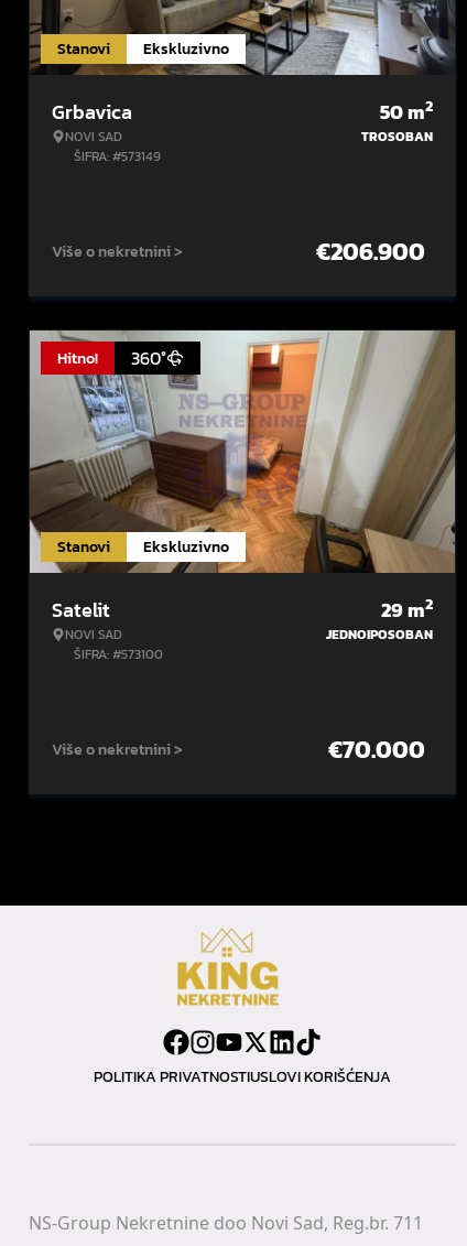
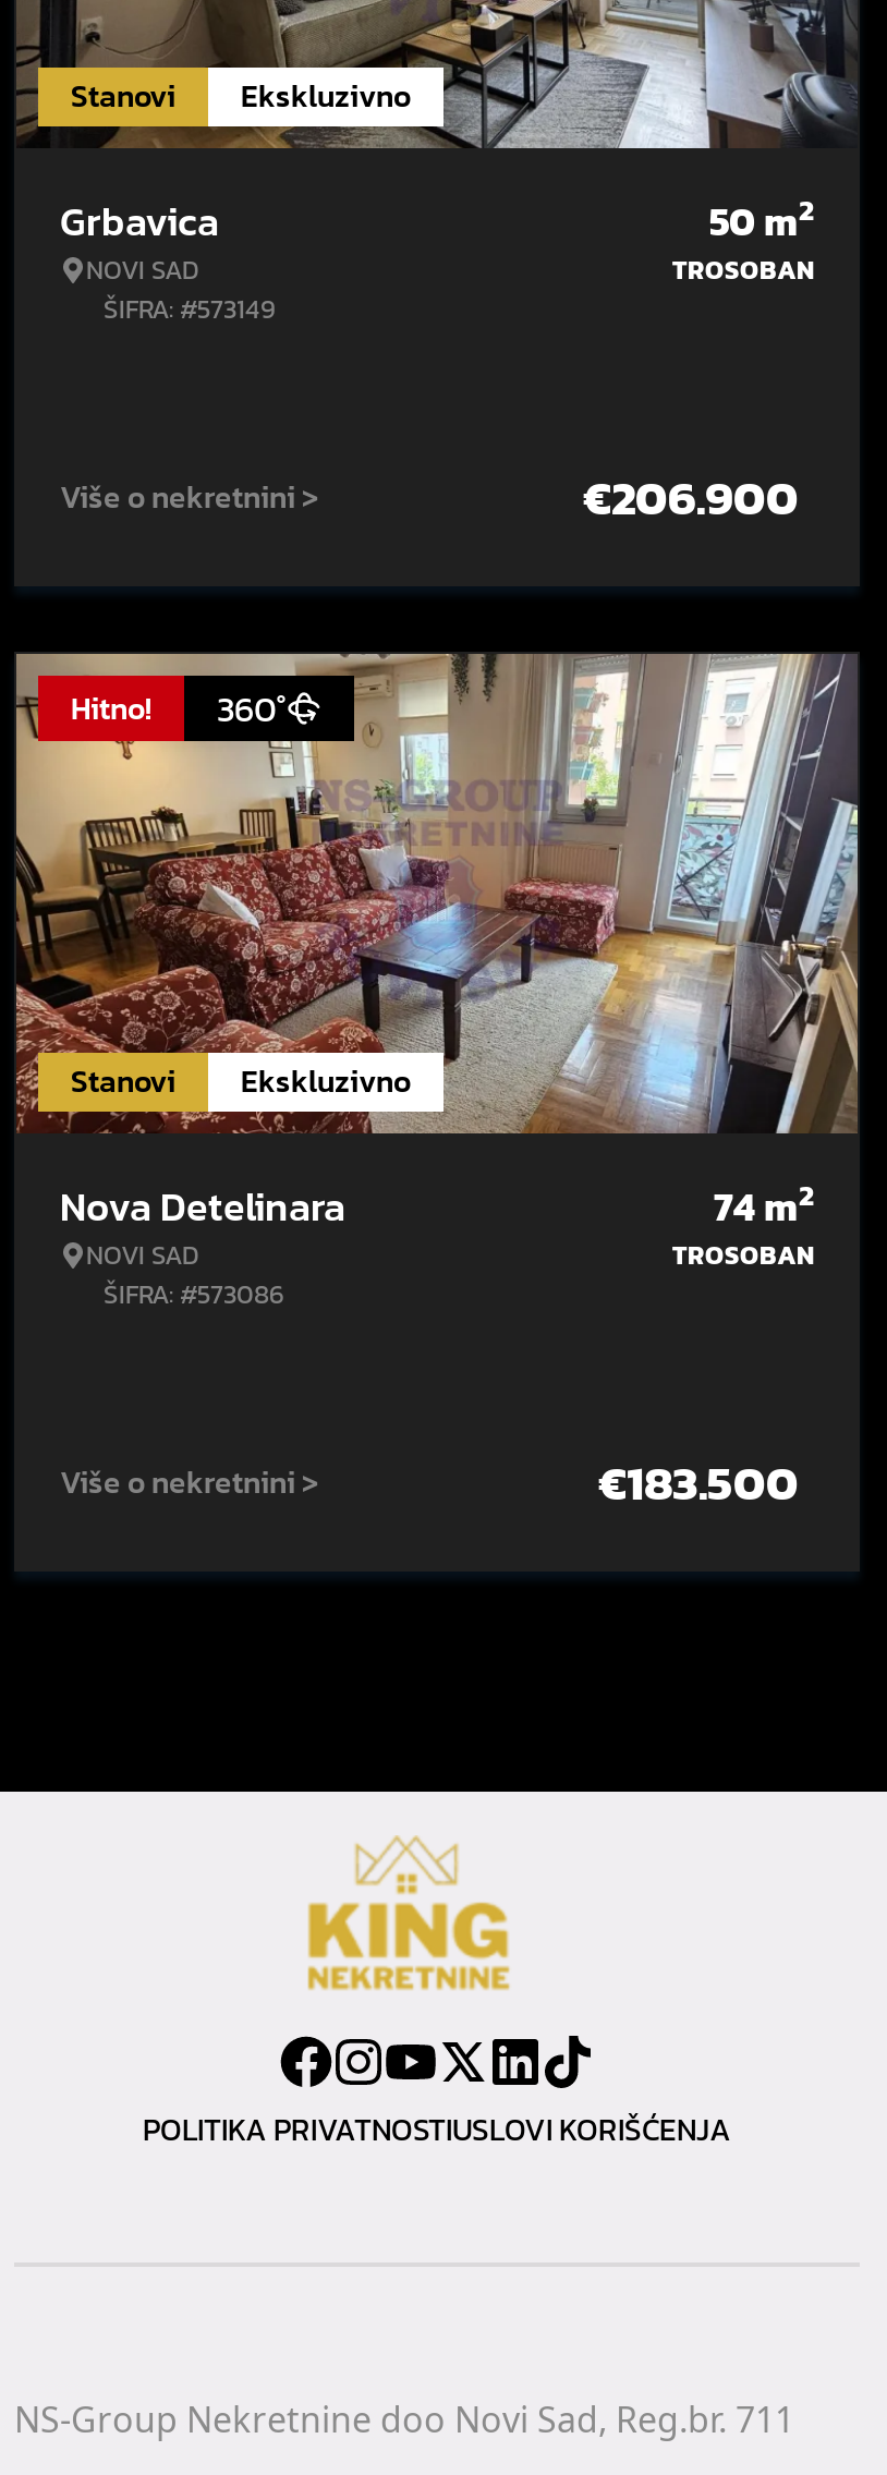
- [image]
- 29m2
- JEDNOIPOSOBAN
+ [image]
+ 74m2
+ TROSOBAN

- Satelit
+ Nova Detelinara

- ŠIFRA: #573100
+ ŠIFRA: #573086

- €70.000
+ €183.500
